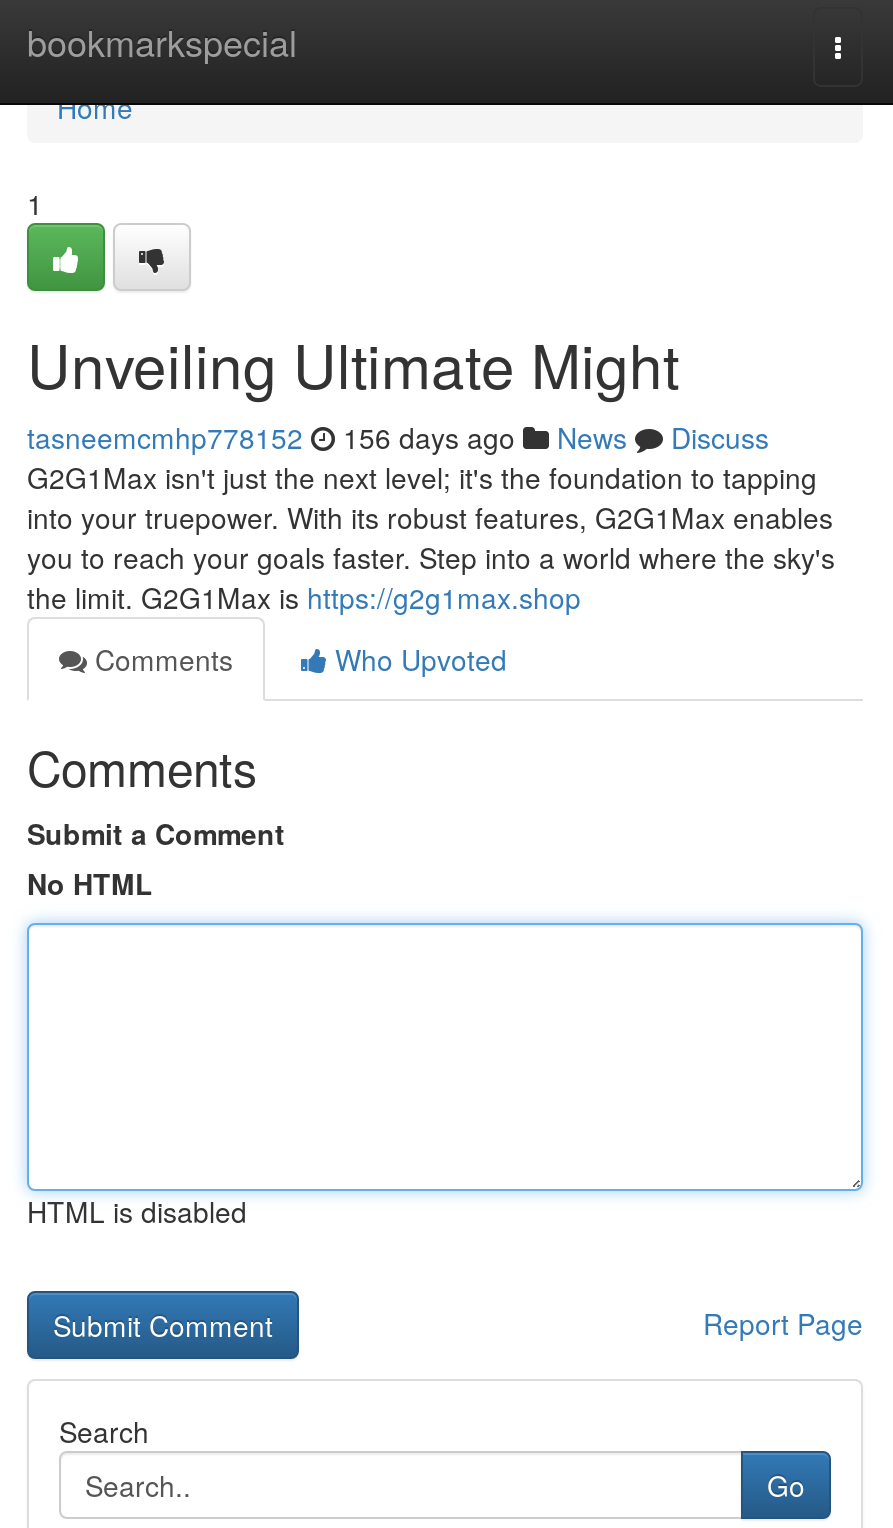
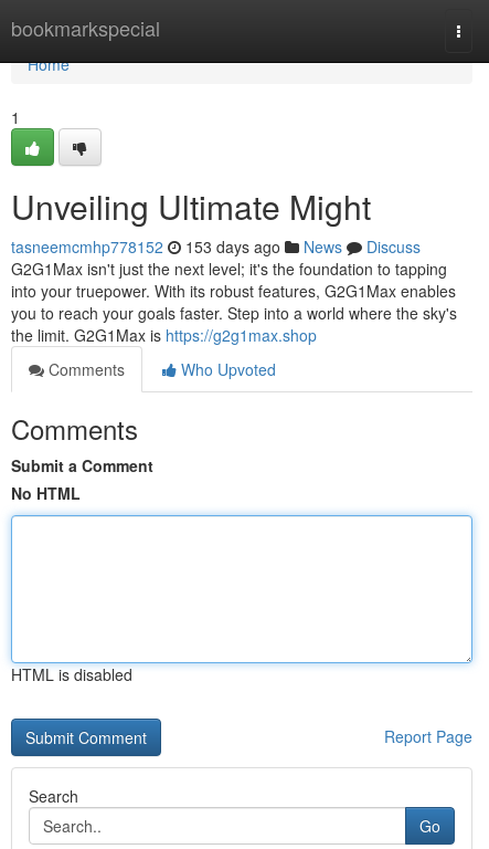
- tasneemcmhp778152 156 days ago News Discuss
+ tasneemcmhp778152 153 days ago News Discuss
